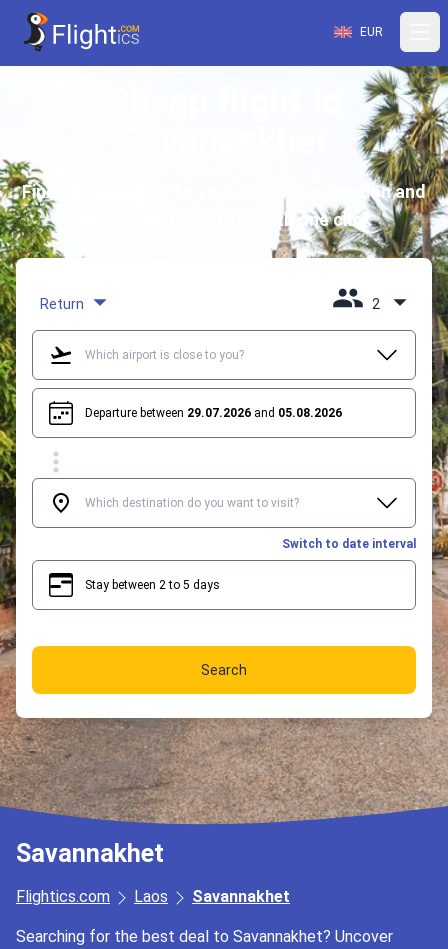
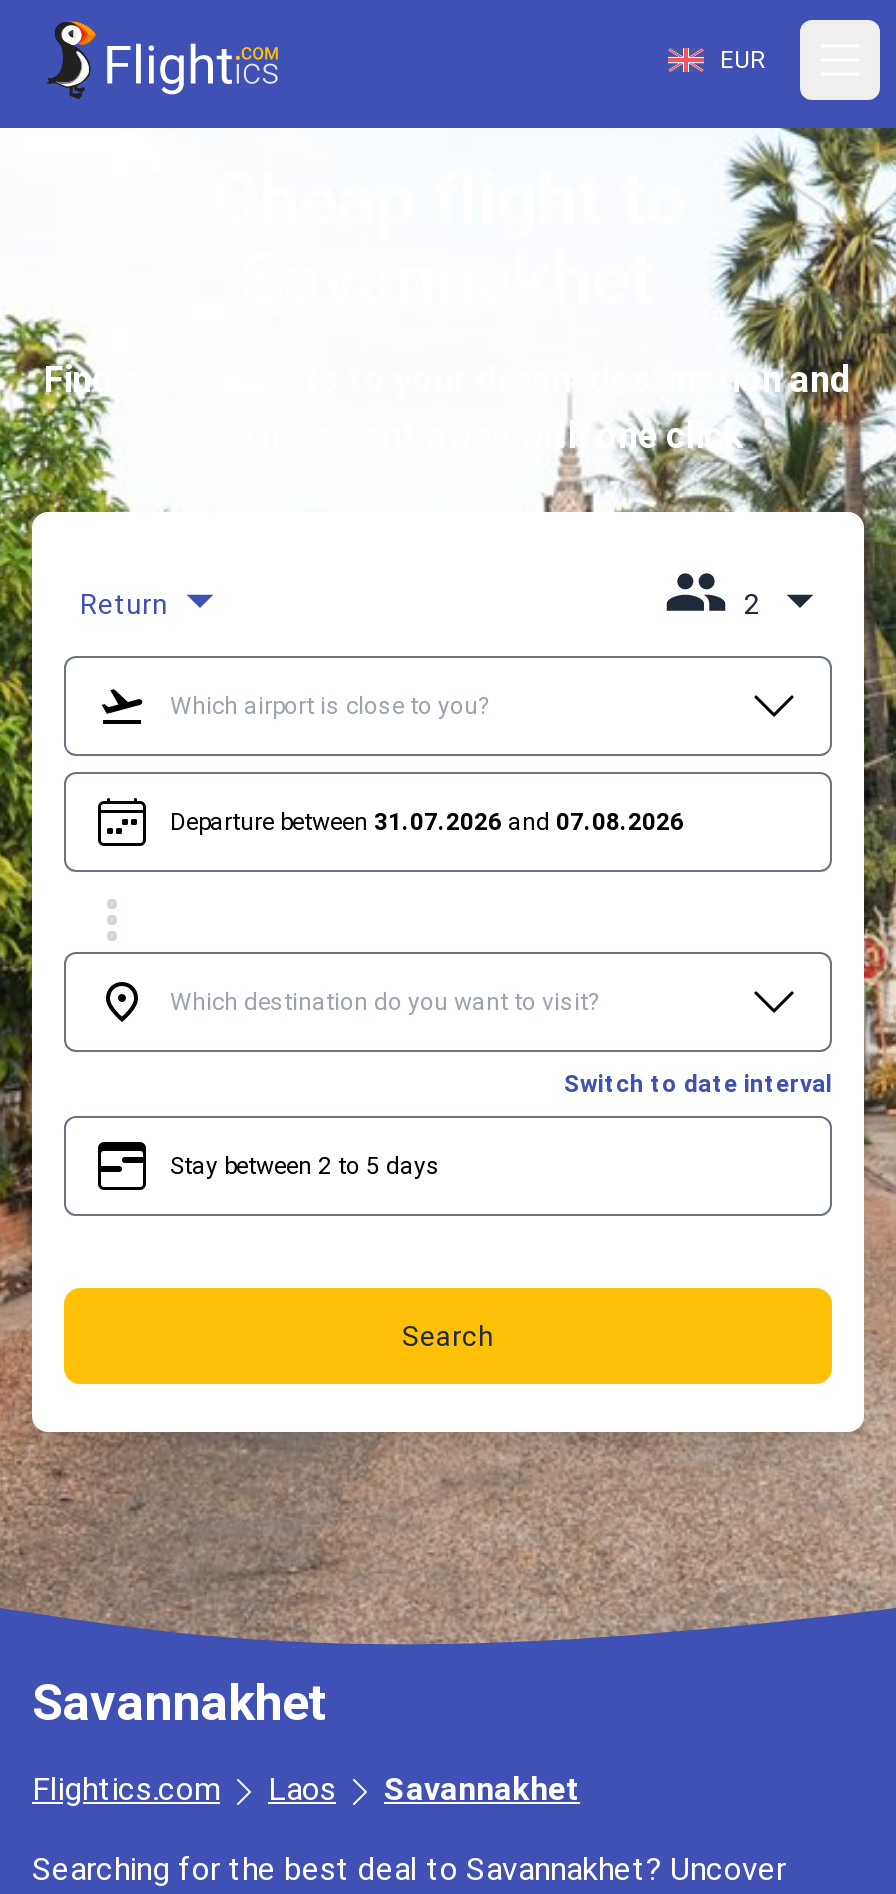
- Departure between 29.07.2026 and 05.08.2026
+ Departure between 31.07.2026 and 07.08.2026
